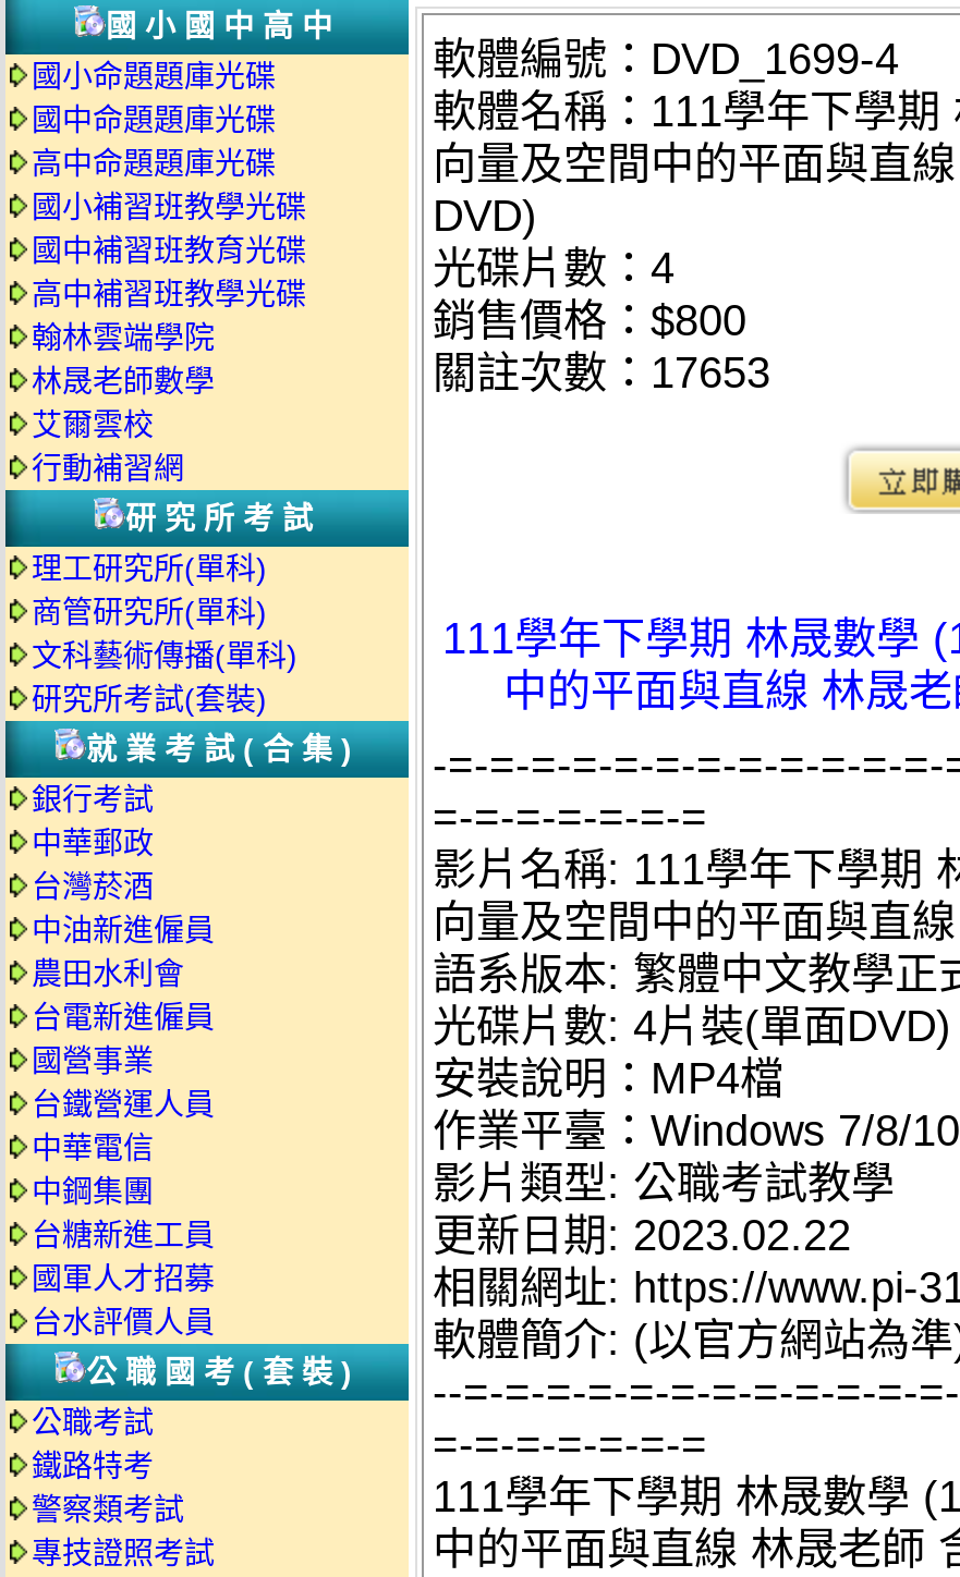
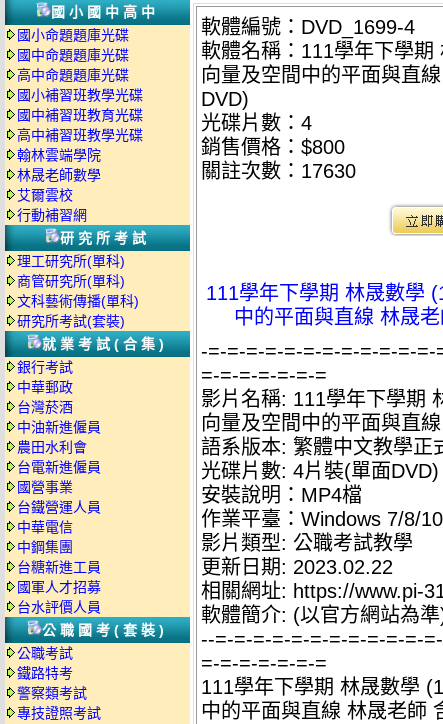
- 關註次數：17653
+ 關註次數：17630
